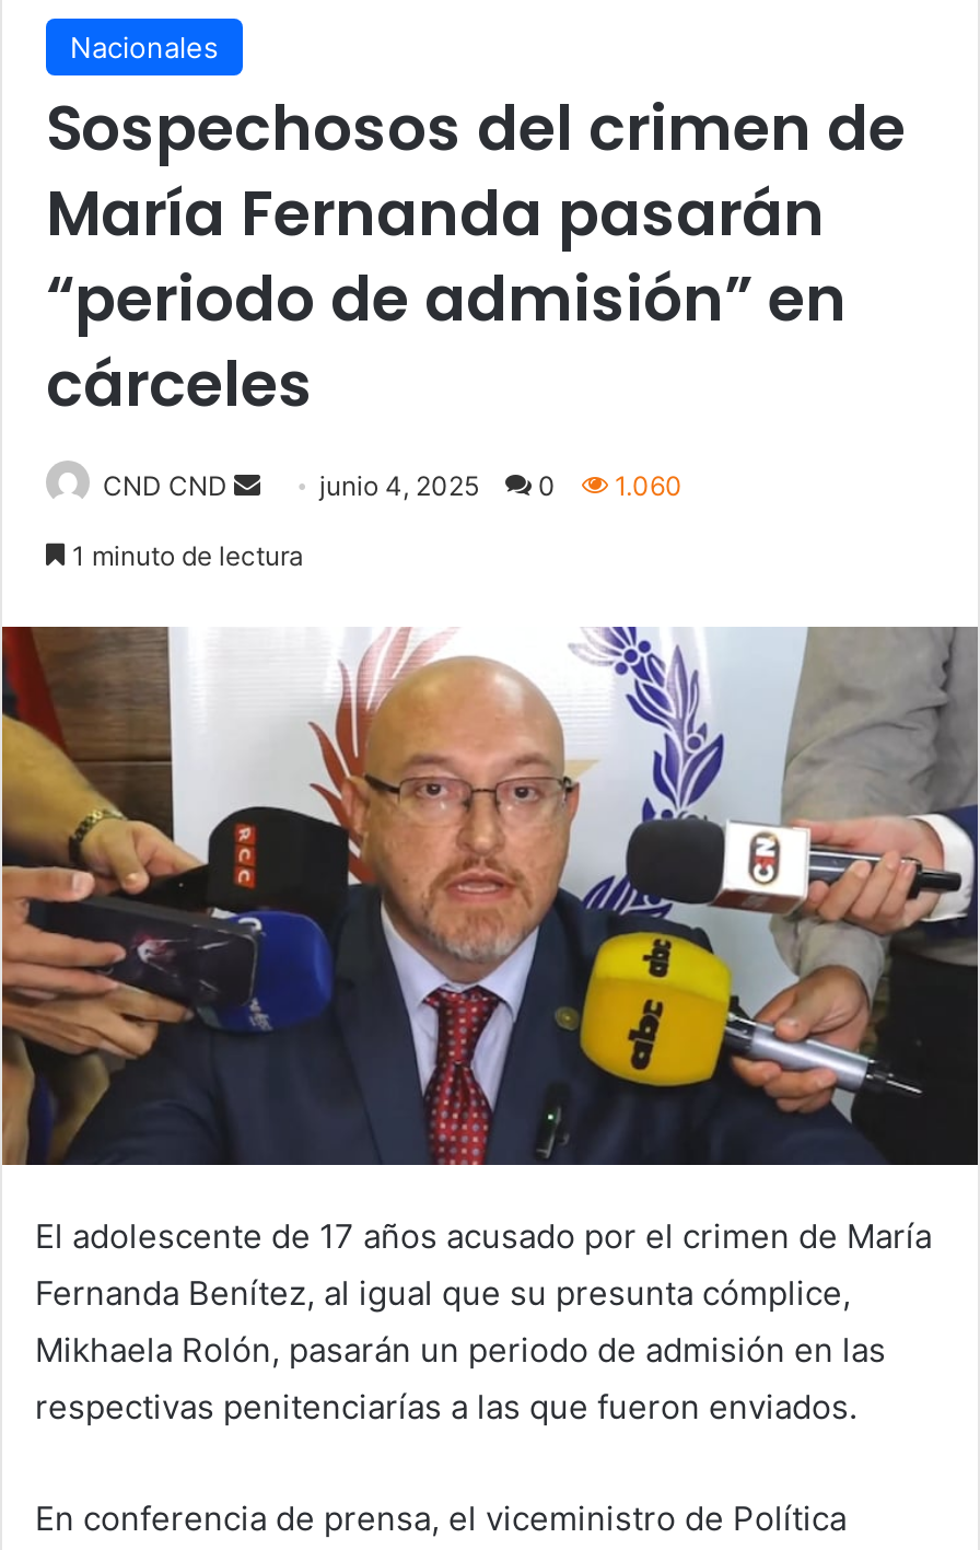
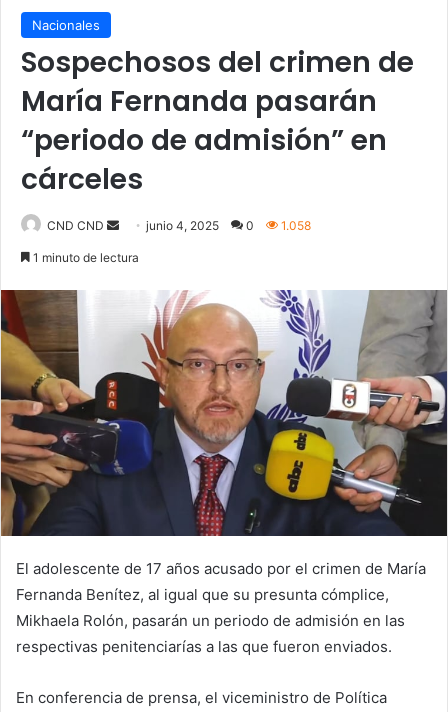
- 1.060
+ 1.058
